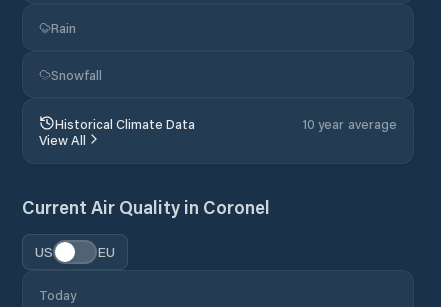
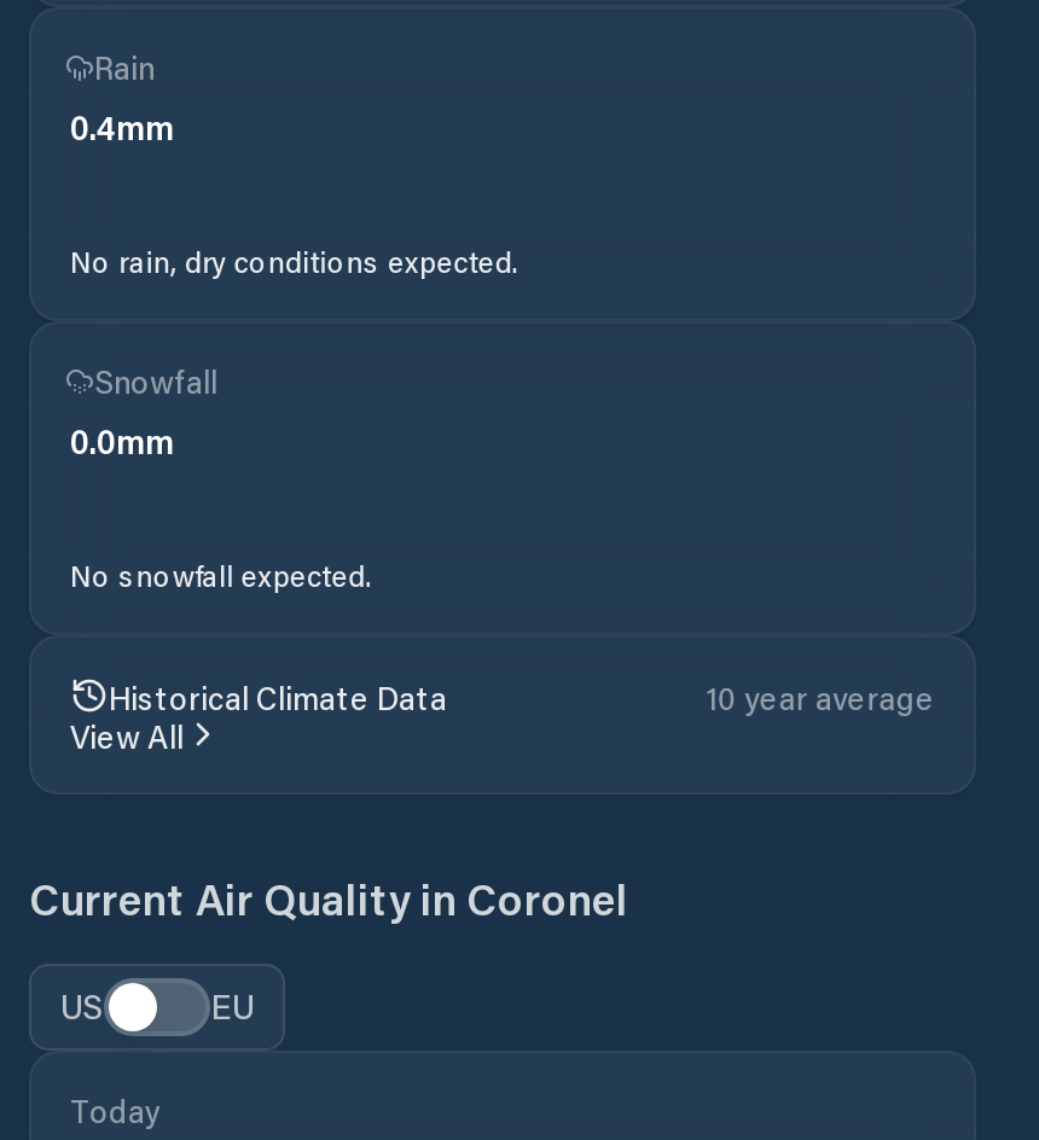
+ 0.4mm
+ No rain, dry conditions expected.

+ 0.0mm
+ No snowfall expected.
